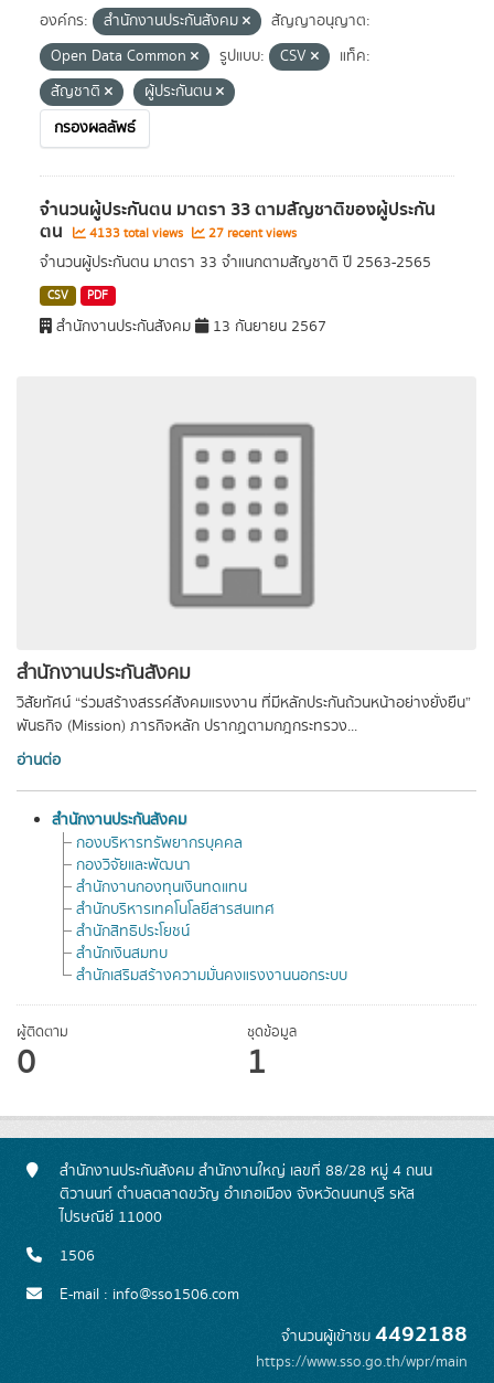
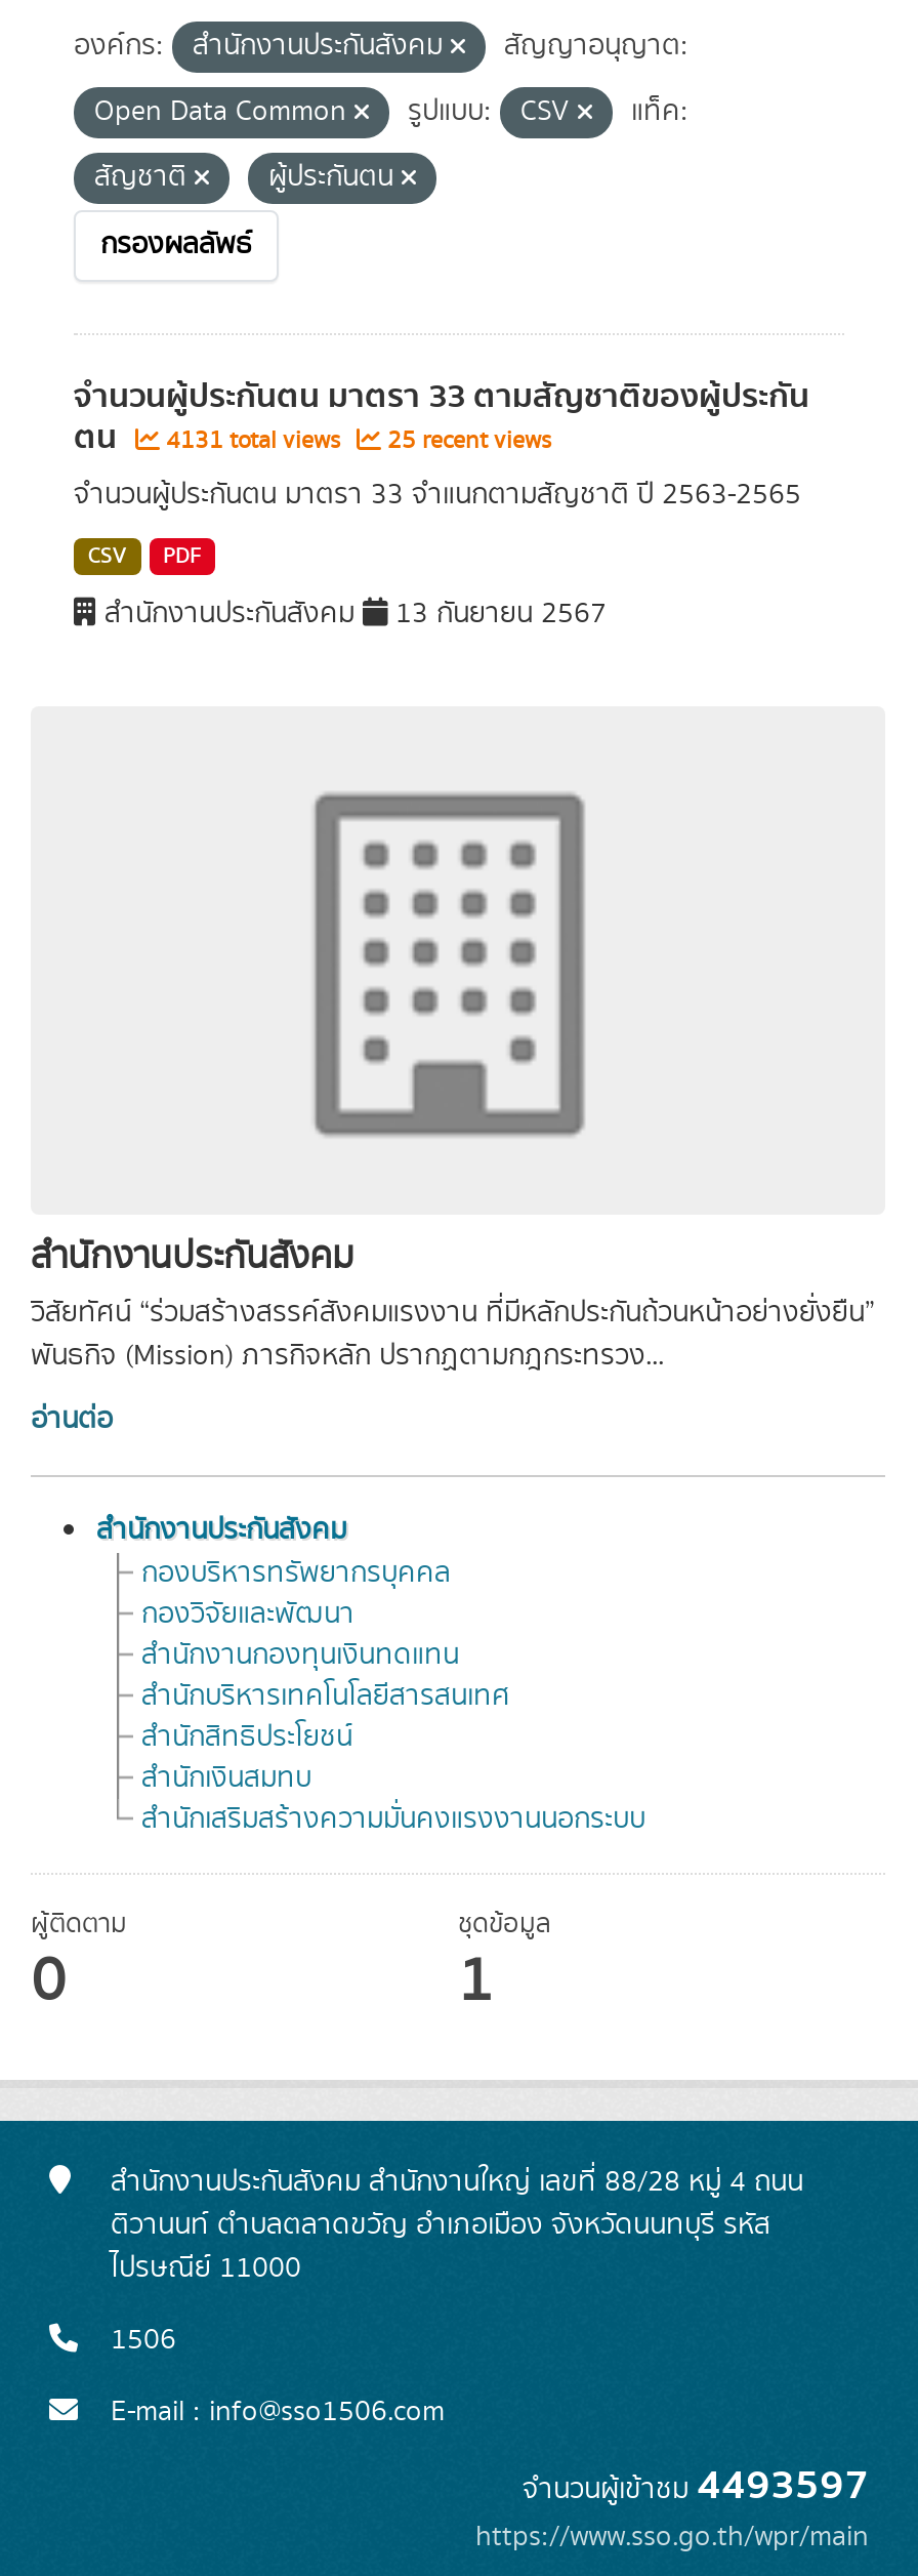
- 4133 total views
+ 4131 total views

- 27 recent views
+ 25 recent views

- จำนวนผู้เข้าชม4492188
+ จำนวนผู้เข้าชม4493597
